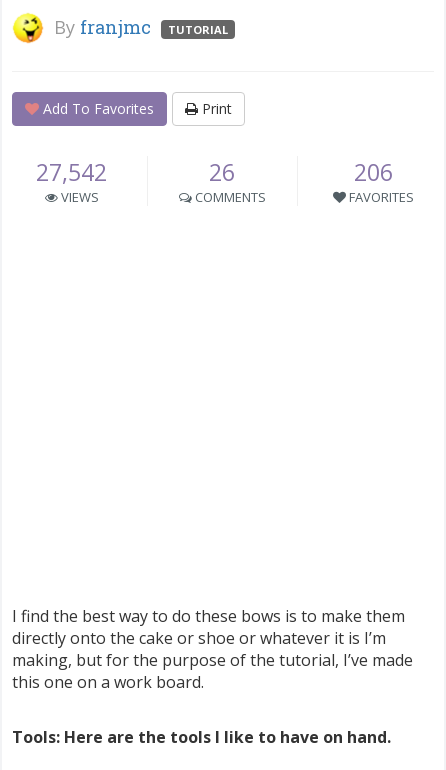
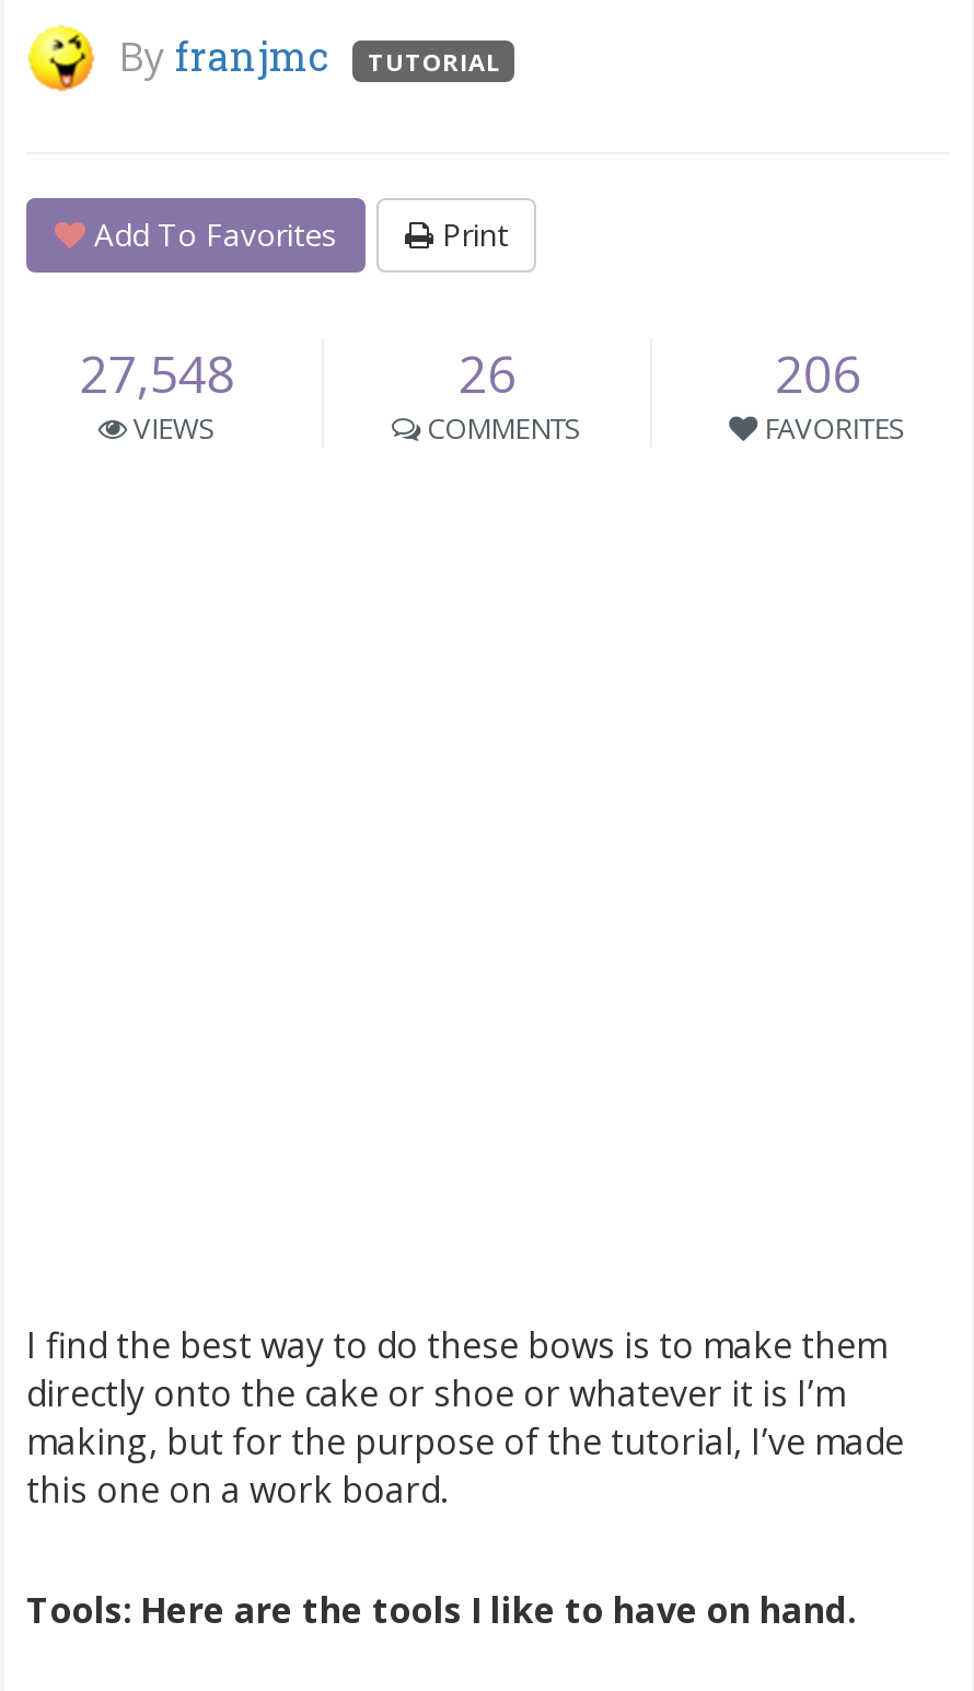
- 27,542
+ 27,548
